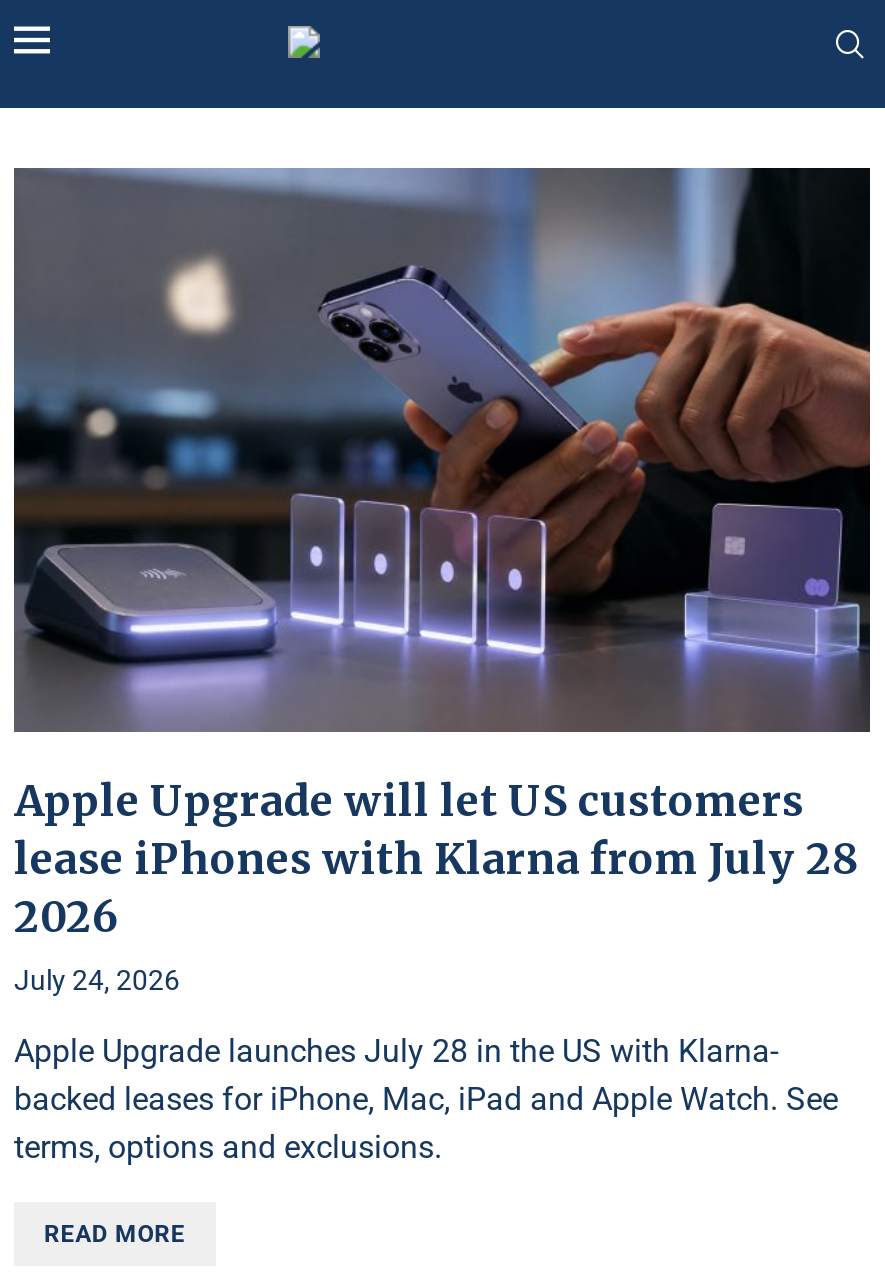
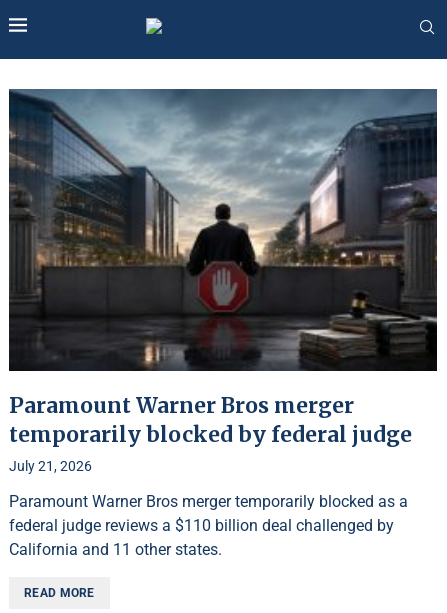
- [image]
- Apple Upgrade will let US customers
- lease iPhones with Klarna from July 28
- 2026
- July 24, 2026
+ [image]
+ Paramount Warner Bros merger
+ temporarily blocked by federal judge
+ July 21, 2026

- Apple Upgrade launches July 28 in the US with Klarna-
- backed leases for iPhone, Mac, iPad and Apple Watch. See
- terms, options and exclusions.
+ Paramount Warner Bros merger temporarily blocked as a
+ federal judge reviews a $110 billion deal challenged by
+ California and 11 other states.
